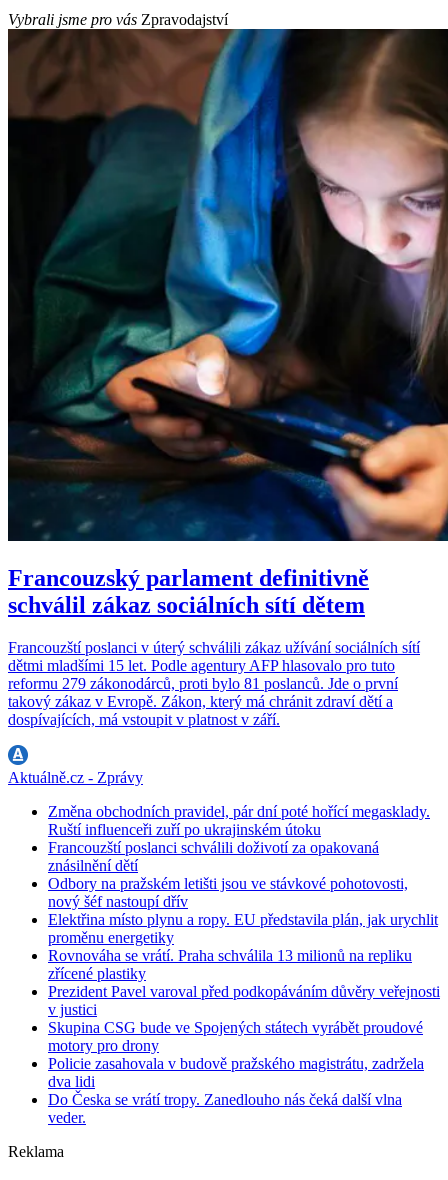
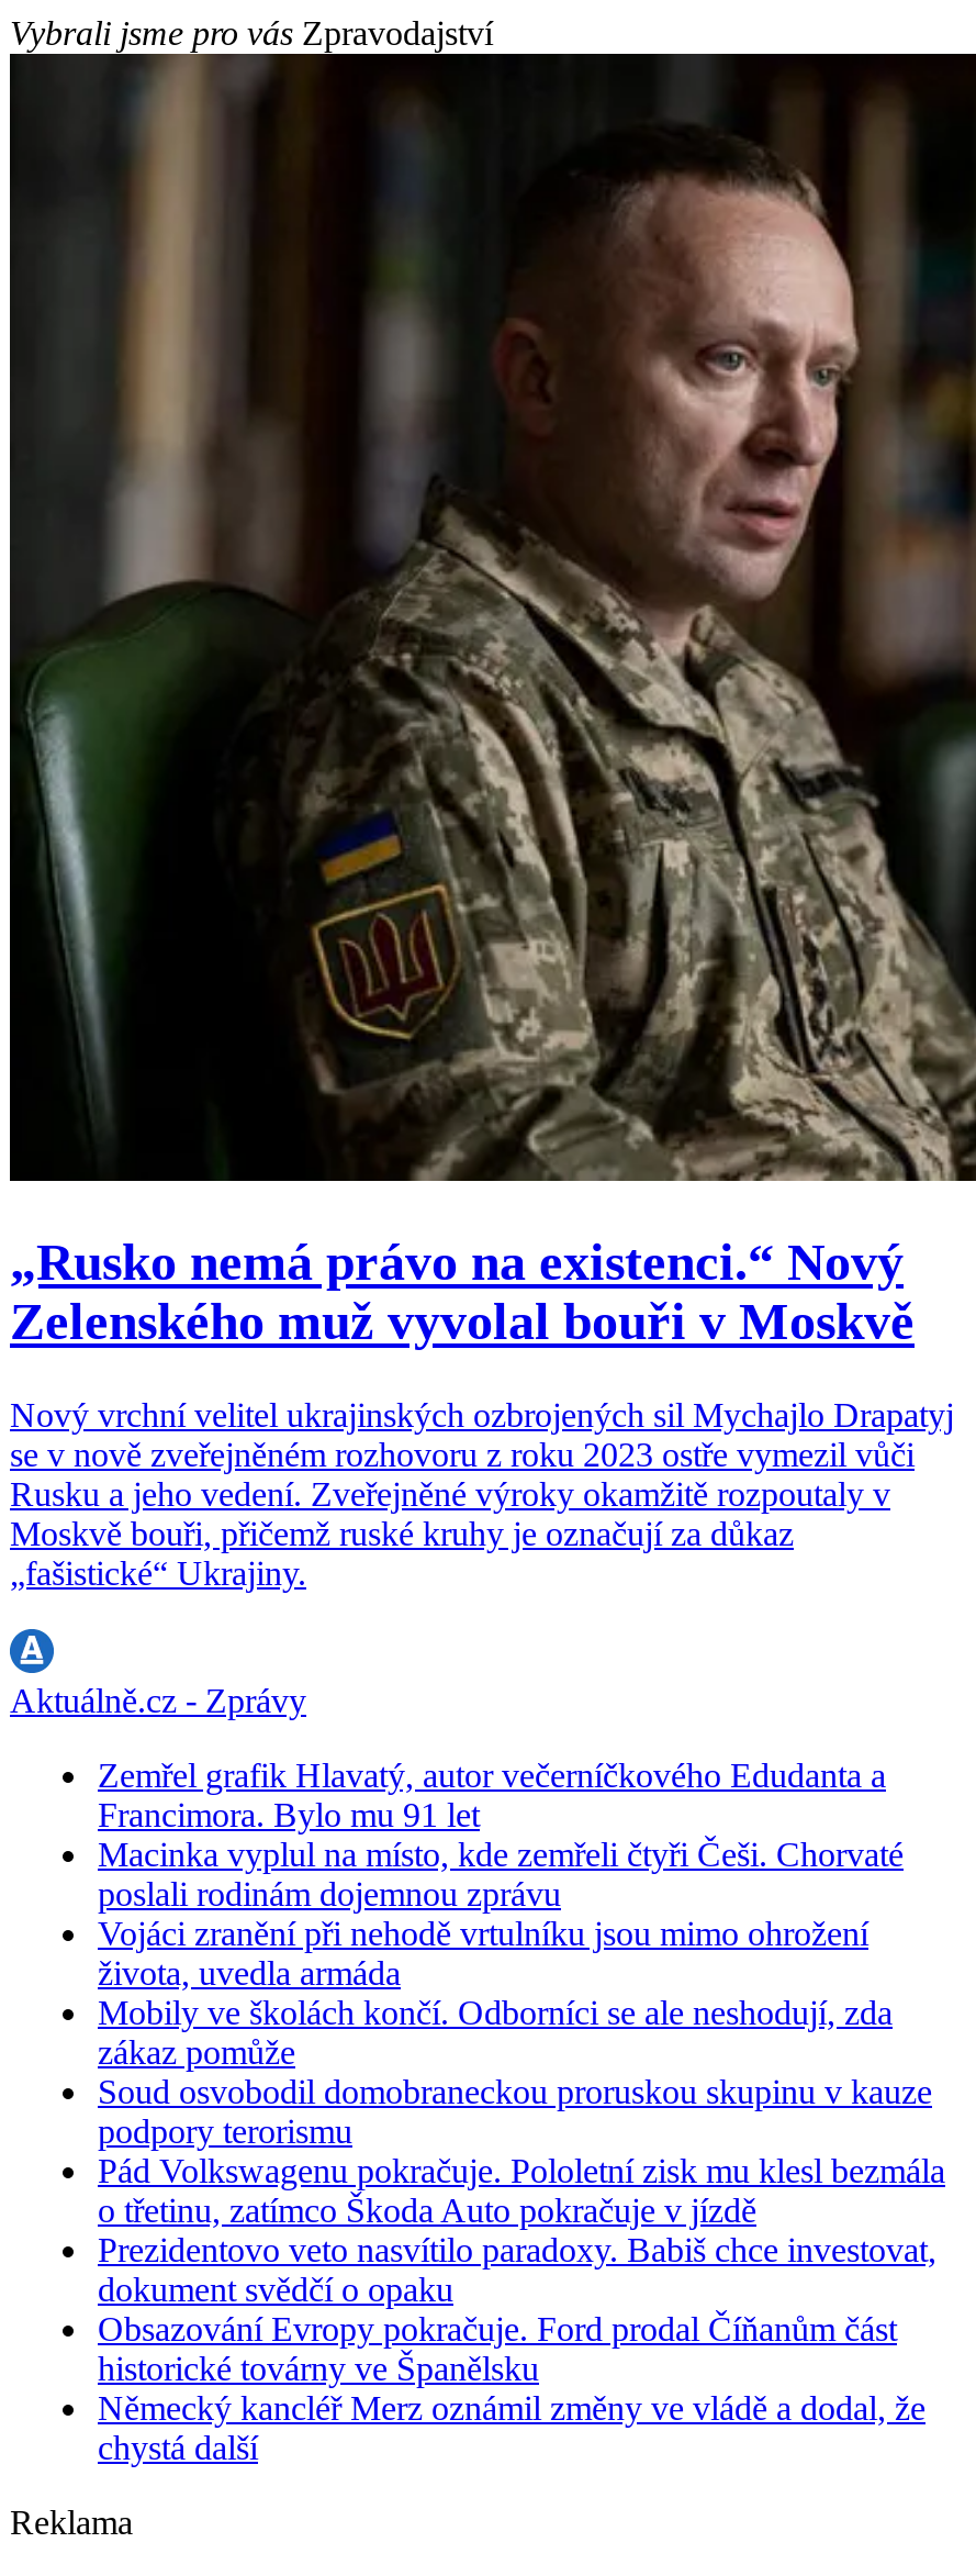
- [image]
- Francouzský parlament definitivně
- schválil zákaz sociálních sítí dětem
+ [image]
+ „Rusko nemá právo na existenci.“ Nový
+ Zelenského muž vyvolal bouři v Moskvě

- Francouzští poslanci v úterý schválili zákaz užívání sociálních sítí
- dětmi mladšími 15 let. Podle agentury AFP hlasovalo pro tuto
- reformu 279 zákonodárců, proti bylo 81 poslanců. Jde o první
- takový zákaz v Evropě. Zákon, který má chránit zdraví dětí a
- dospívajících, má vstoupit v platnost v září.
+ Nový vrchní velitel ukrajinských ozbrojených sil Mychajlo Drapatyj
+ se v nově zveřejněném rozhovoru z roku 2023 ostře vymezil vůči
+ Rusku a jeho vedení. Zveřejněné výroky okamžitě rozpoutaly v
+ Moskvě bouři, přičemž ruské kruhy je označují za důkaz
+ „fašistické“ Ukrajiny.

- Změna obchodních pravidel, pár dní poté hořící megasklady.
- Ruští influenceři zuří po ukrajinském útoku
- Francouzští poslanci schválili doživotí za opakovaná
- znásilnění dětí
- Odbory na pražském letišti jsou ve stávkové pohotovosti,
- nový šéf nastoupí dřív
- Elektřina místo plynu a ropy. EU představila plán, jak urychlit
- proměnu energetiky
- Rovnováha se vrátí. Praha schválila 13 milionů na repliku
- zřícené plastiky
- Prezident Pavel varoval před podkopáváním důvěry veřejnosti
- v justici
- Skupina CSG bude ve Spojených státech vyrábět proudové
- motory pro drony
- Policie zasahovala v budově pražského magistrátu, zadržela
- dva lidi
- Do Česka se vrátí tropy. Zanedlouho nás čeká další vlna
- veder.
+ Zemřel grafik Hlavatý, autor večerníčkového Edudanta a
+ Francimora. Bylo mu 91 let
+ Macinka vyplul na místo, kde zemřeli čtyři Češi. Chorvaté
+ poslali rodinám dojemnou zprávu
+ Vojáci zranění při nehodě vrtulníku jsou mimo ohrožení
+ života, uvedla armáda
+ Mobily ve školách končí. Odborníci se ale neshodují, zda
+ zákaz pomůže
+ Soud osvobodil domobraneckou proruskou skupinu v kauze
+ podpory terorismu
+ Pád Volkswagenu pokračuje. Pololetní zisk mu klesl bezmála
+ o třetinu, zatímco Škoda Auto pokračuje v jízdě
+ Prezidentovo veto nasvítilo paradoxy. Babiš chce investovat,
+ dokument svědčí o opaku
+ Obsazování Evropy pokračuje. Ford prodal Číňanům část
+ historické továrny ve Španělsku
+ Německý kancléř Merz oznámil změny ve vládě a dodal, že
+ chystá další
